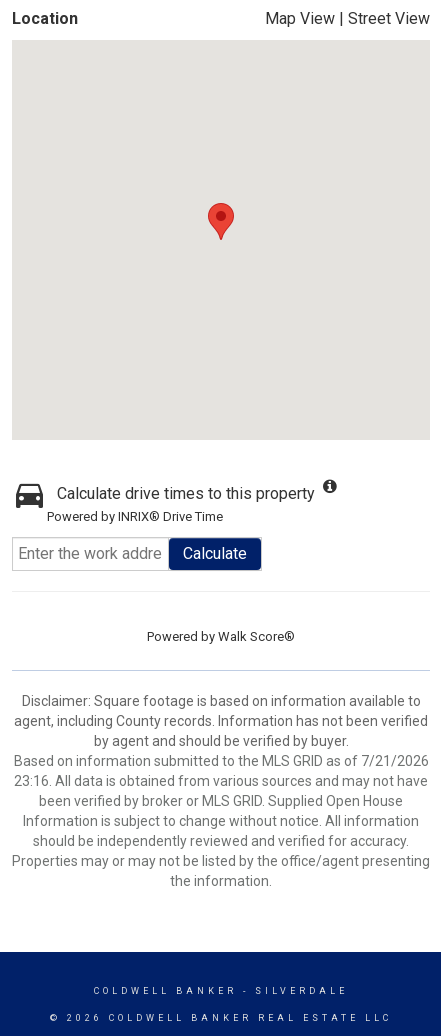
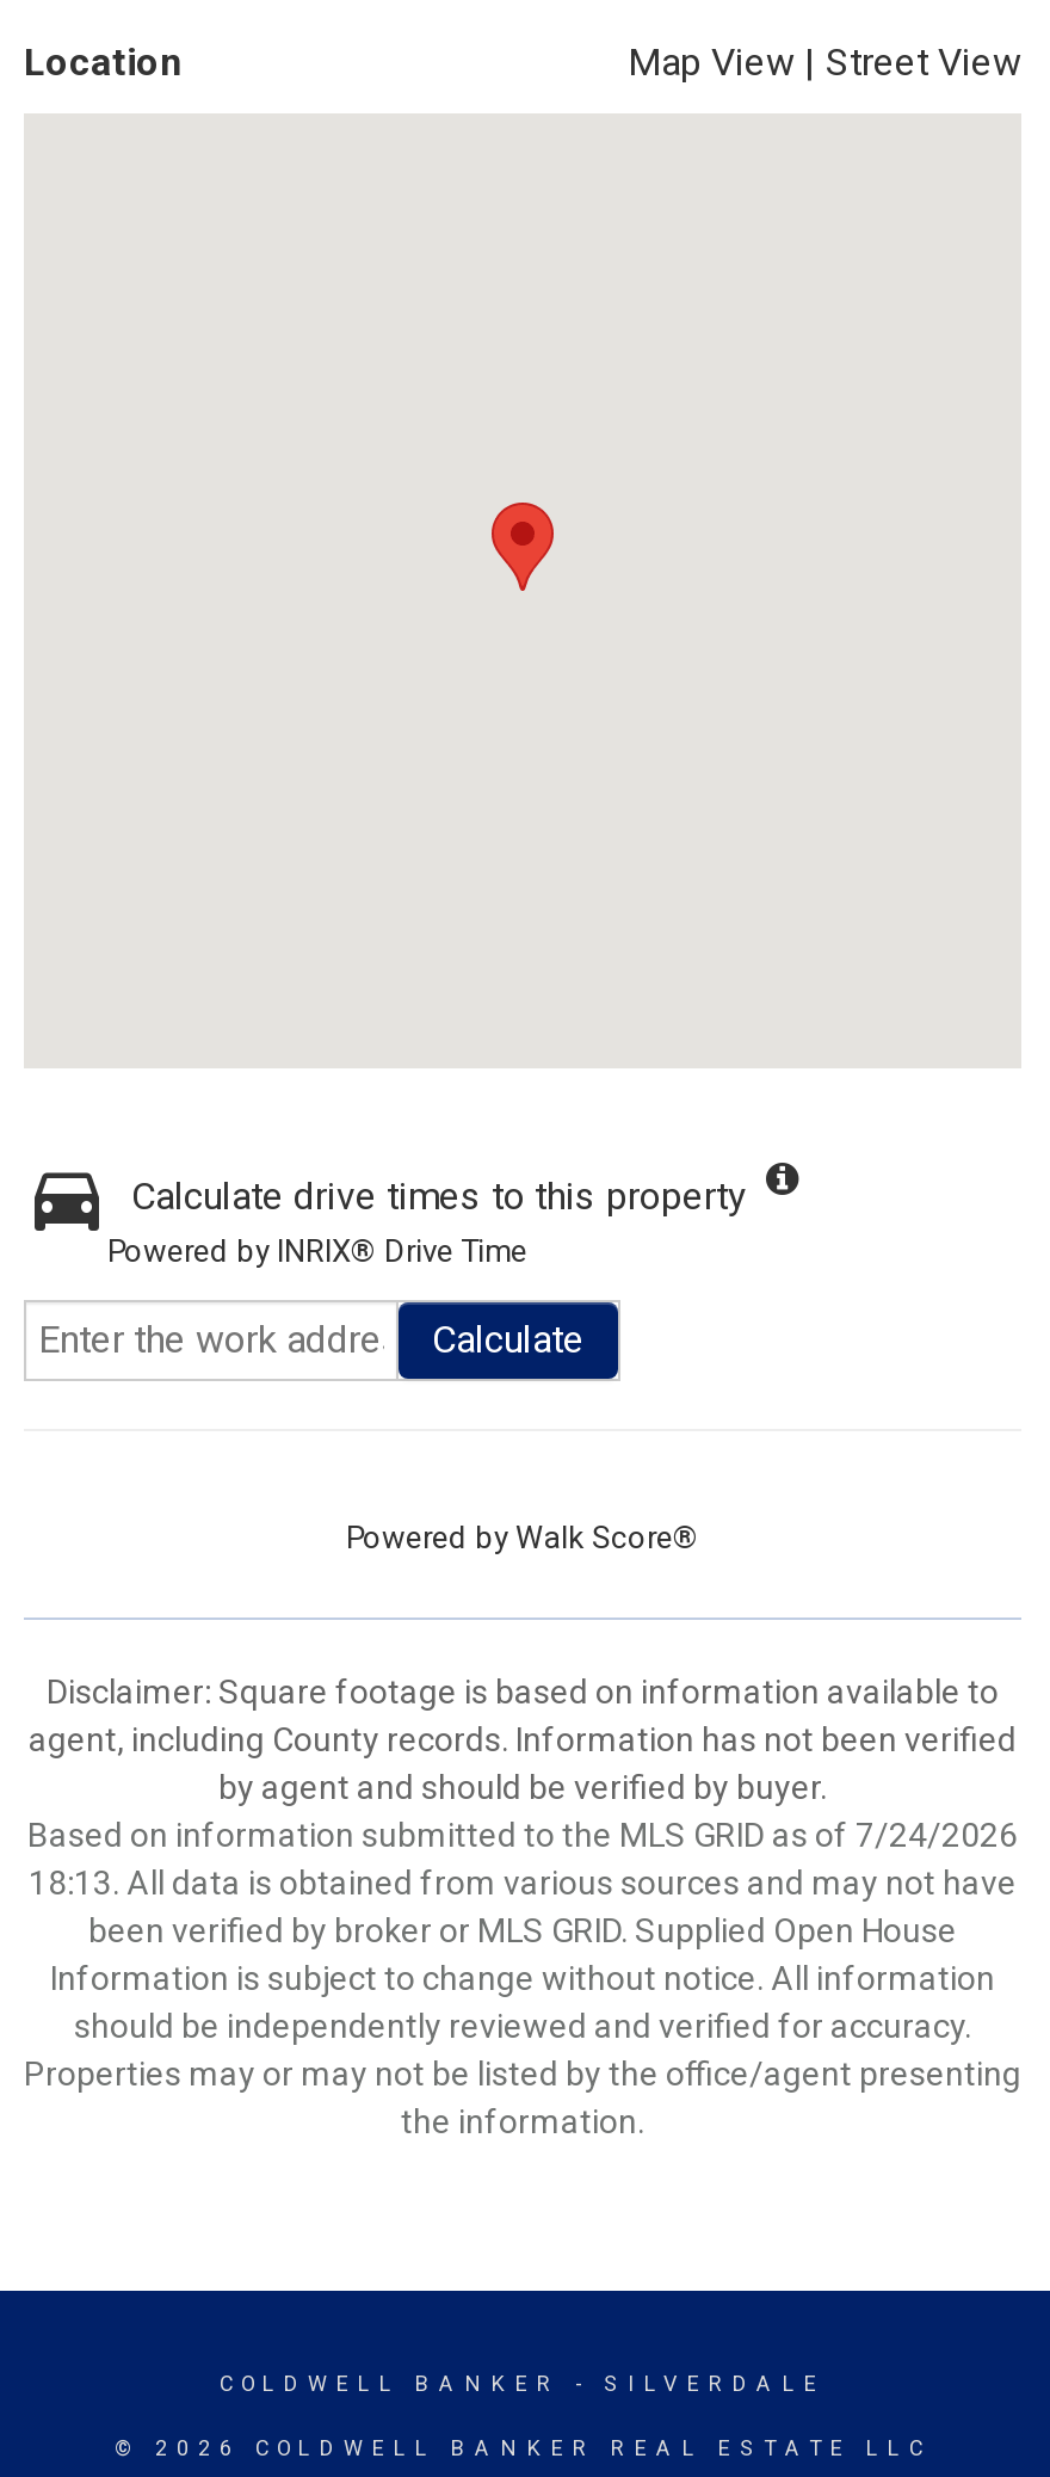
- Based on information submitted to the MLS GRID as of 7/21/2026
+ Based on information submitted to the MLS GRID as of 7/24/2026

- 23:16. All data is obtained from various sources and may not have
+ 18:13. All data is obtained from various sources and may not have
